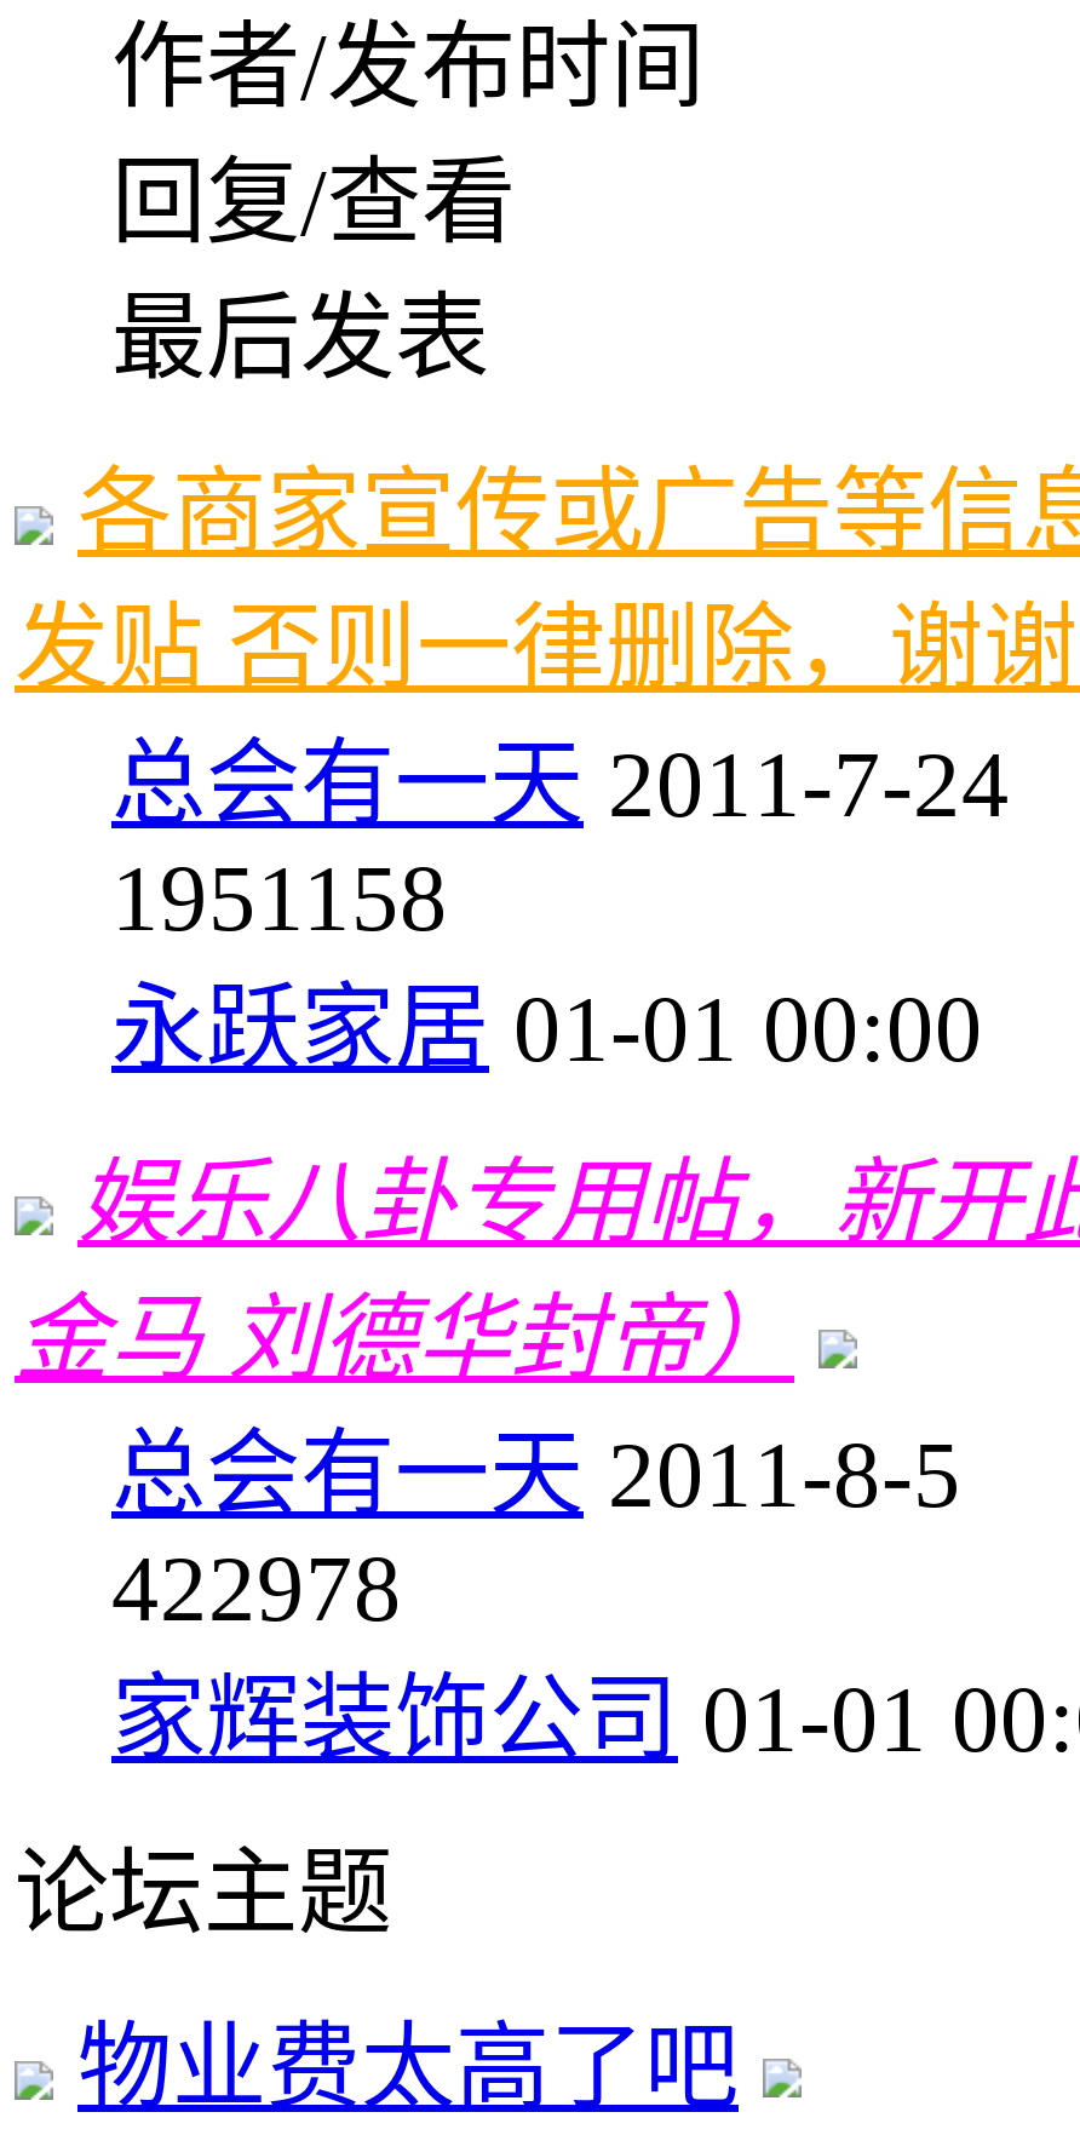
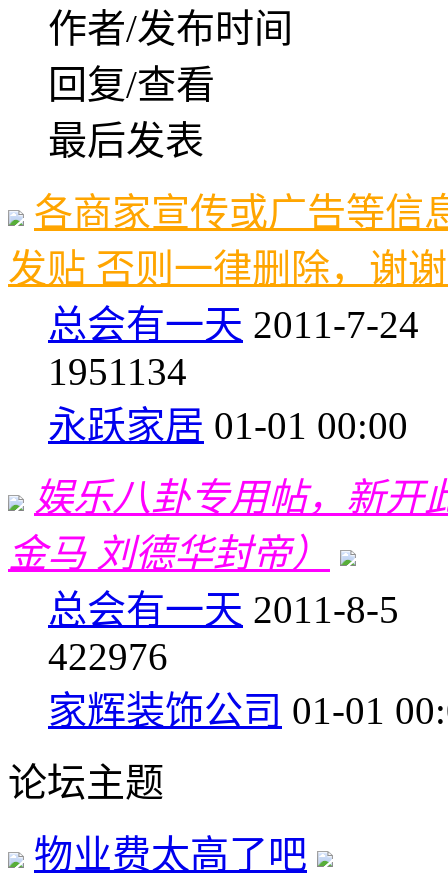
- 1951158
+ 1951134

- 422978
+ 422976
